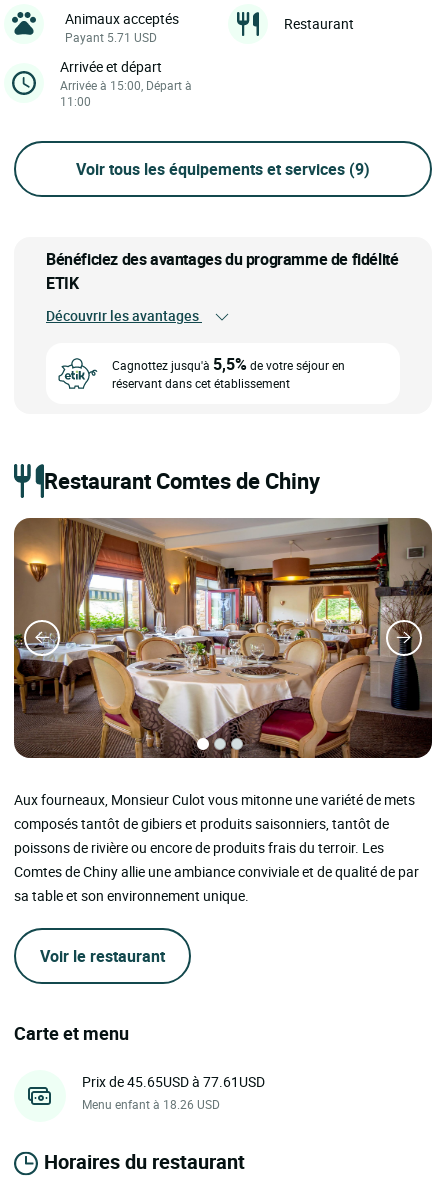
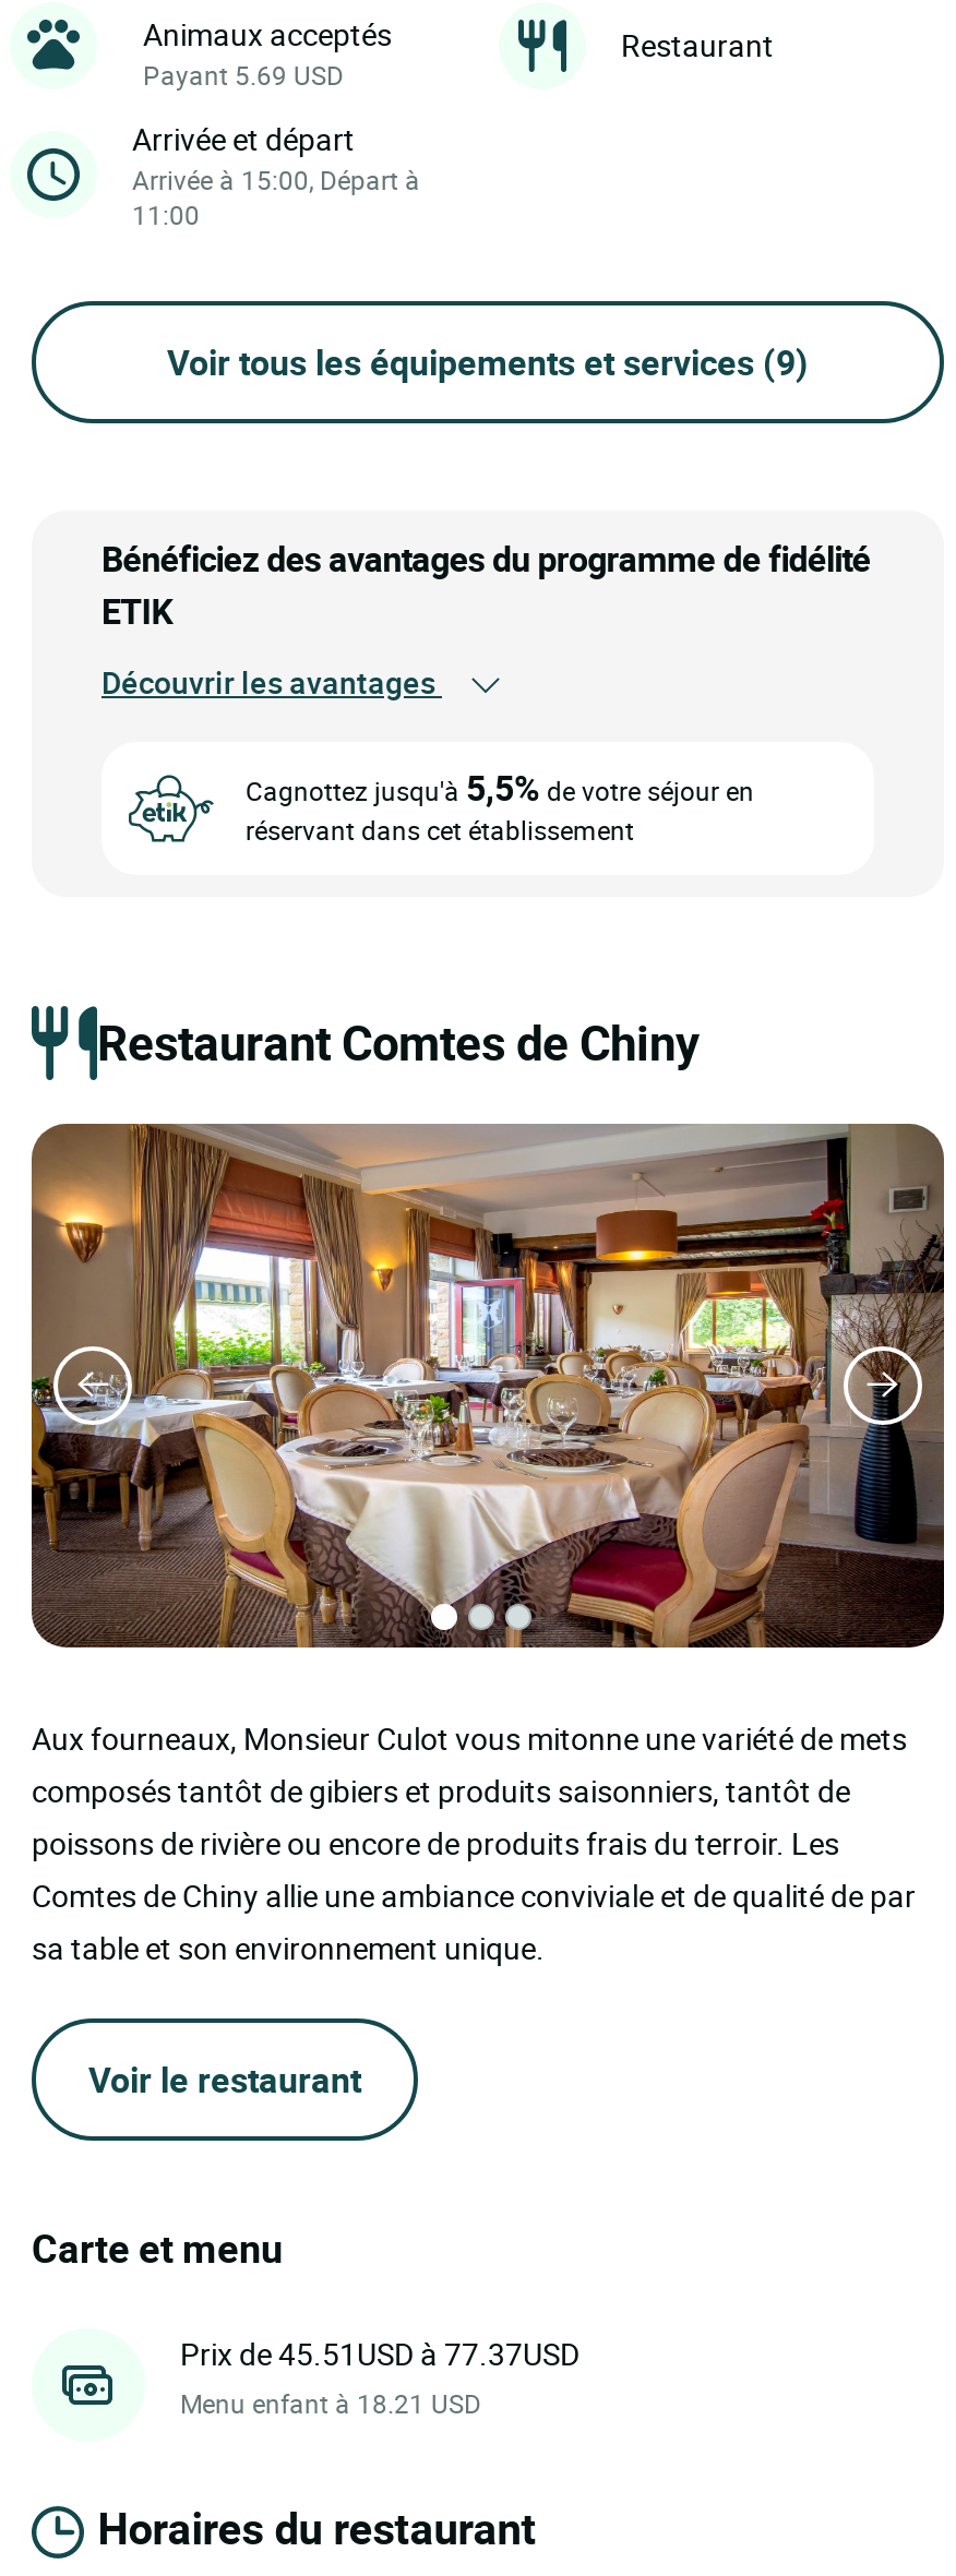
- Payant 5.71 USD
+ Payant 5.69 USD

- Prix de 45.65USD à 77.61USD
+ Prix de 45.51USD à 77.37USD

- Menu enfant à 18.26 USD
+ Menu enfant à 18.21 USD
